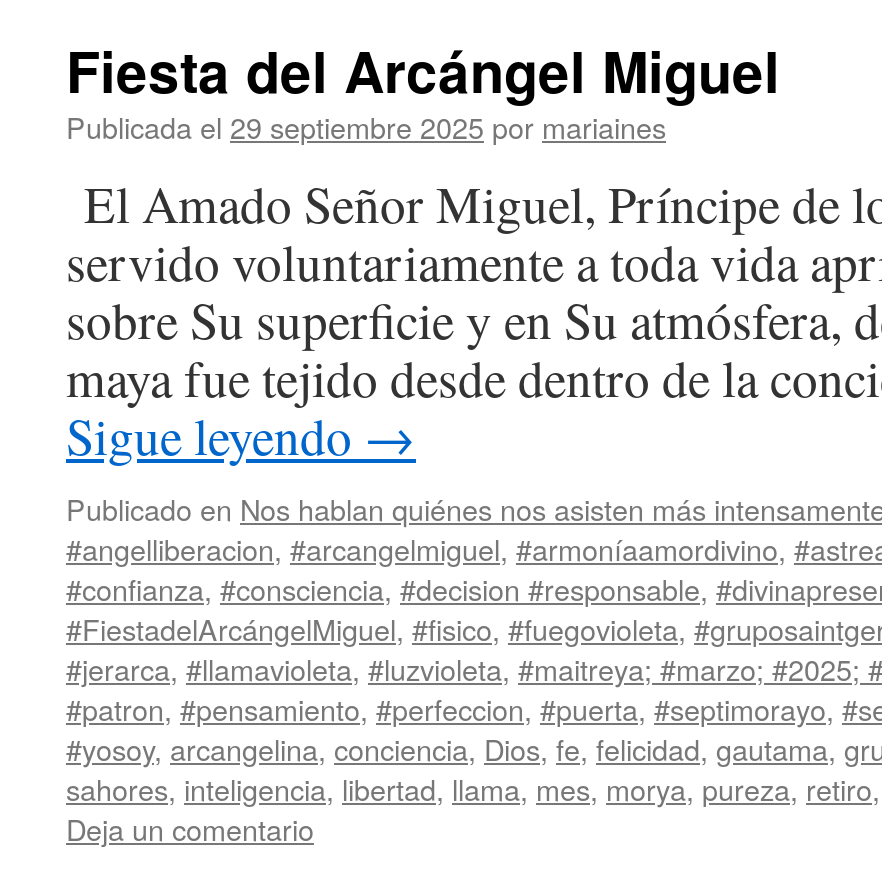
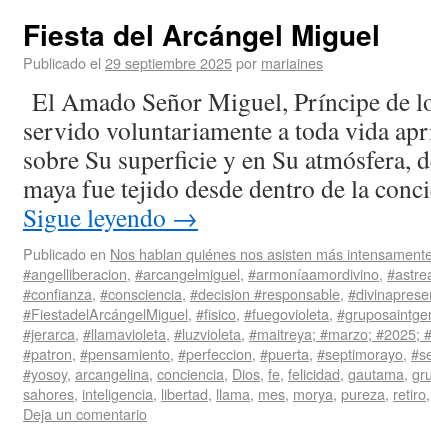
- Publicada el 29 septiembre 2025 por mariaines
+ Publicado el 29 septiembre 2025 por mariaines
